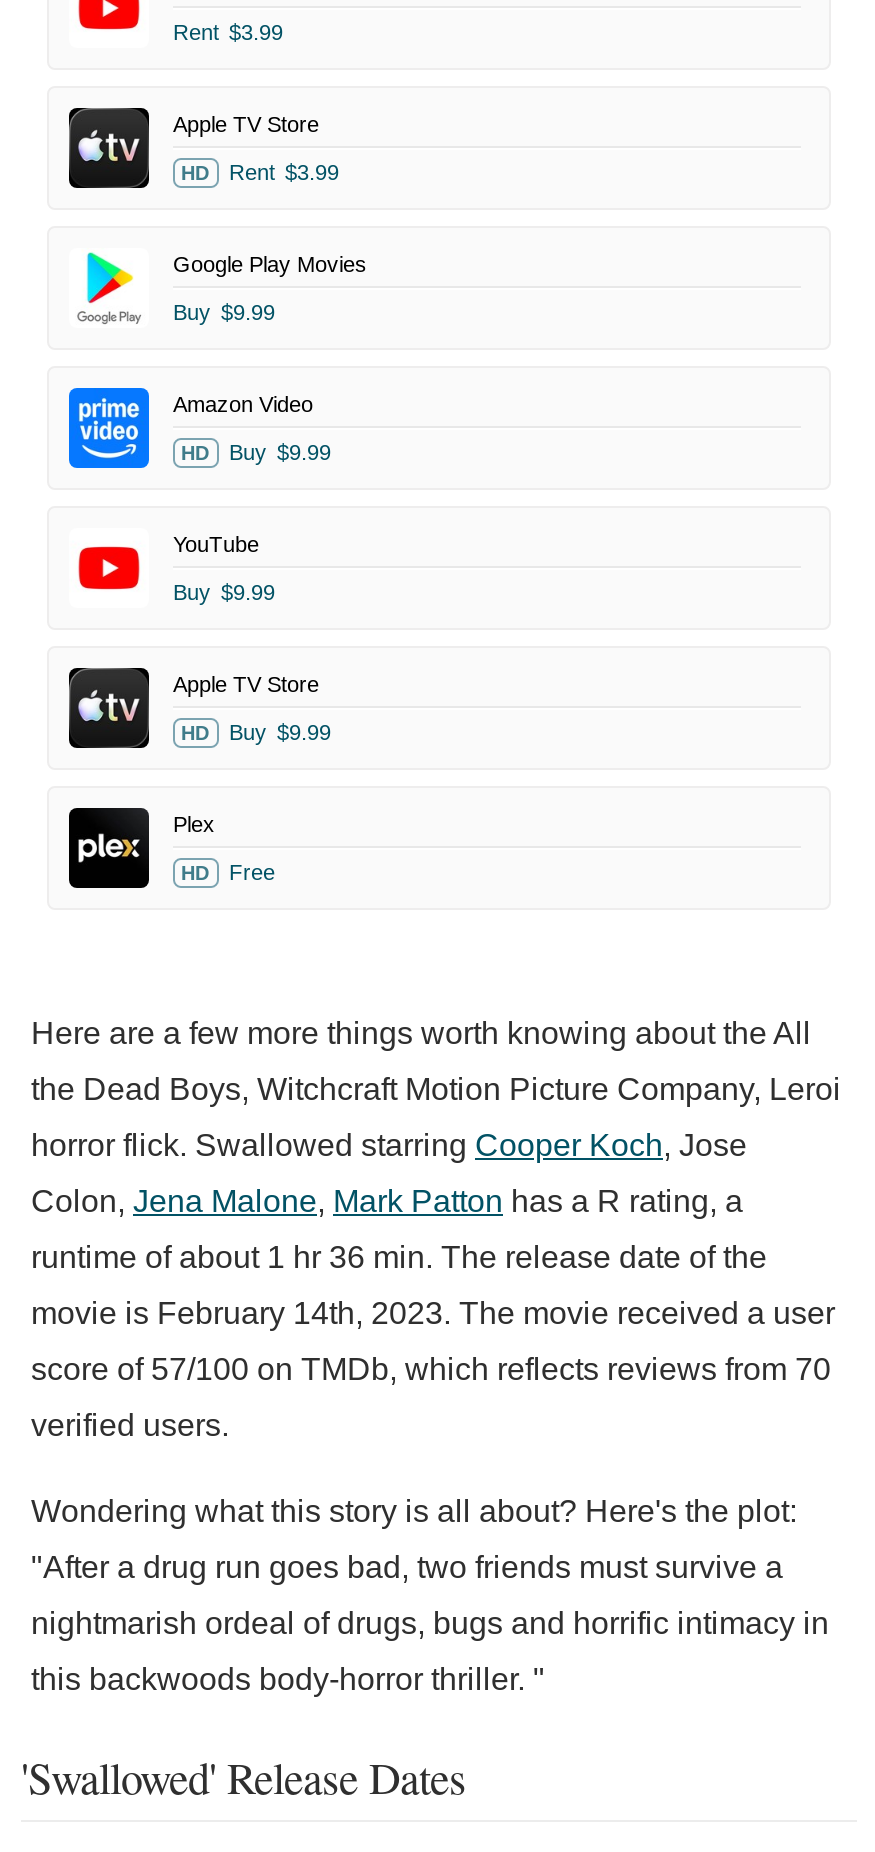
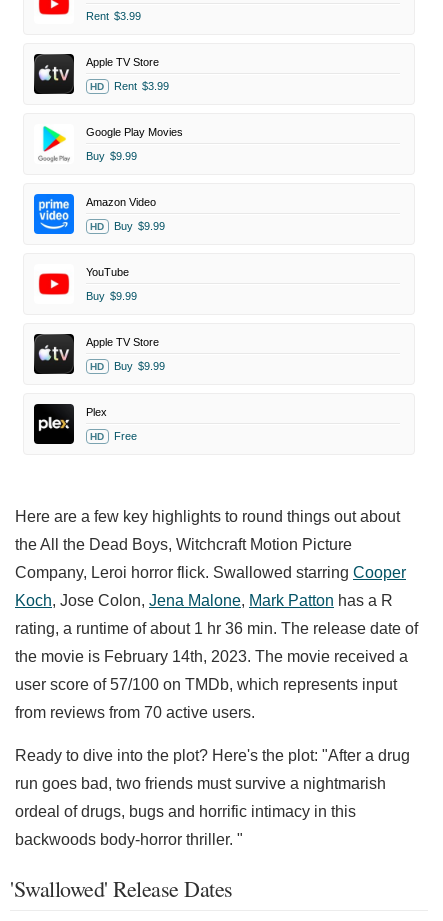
- Here are a few more things worth knowing about the All
+ Here are a few key highlights to round things out about

- the Dead Boys, Witchcraft Motion Picture Company, Leroi
+ the All the Dead Boys, Witchcraft Motion Picture

- horror flick. Swallowed starring Cooper Koch, Jose
+ Company, Leroi horror flick. Swallowed starring Cooper

- Colon, Jena Malone, Mark Patton has a R rating, a
+ Koch, Jose Colon, Jena Malone, Mark Patton has a R

- runtime of about 1 hr 36 min. The release date of the
+ rating, a runtime of about 1 hr 36 min. The release date of

- movie is February 14th, 2023. The movie received a user
+ the movie is February 14th, 2023. The movie received a

- score of 57/100 on TMDb, which reflects reviews from 70
+ user score of 57/100 on TMDb, which represents input

- verified users.
+ from reviews from 70 active users.

- Wondering what this story is all about? Here's the plot:
+ Ready to dive into the plot? Here's the plot: "After a drug

- "After a drug run goes bad, two friends must survive a
+ run goes bad, two friends must survive a nightmarish

- nightmarish ordeal of drugs, bugs and horrific intimacy in
+ ordeal of drugs, bugs and horrific intimacy in this

- this backwoods body-horror thriller. "
+ backwoods body-horror thriller. "
